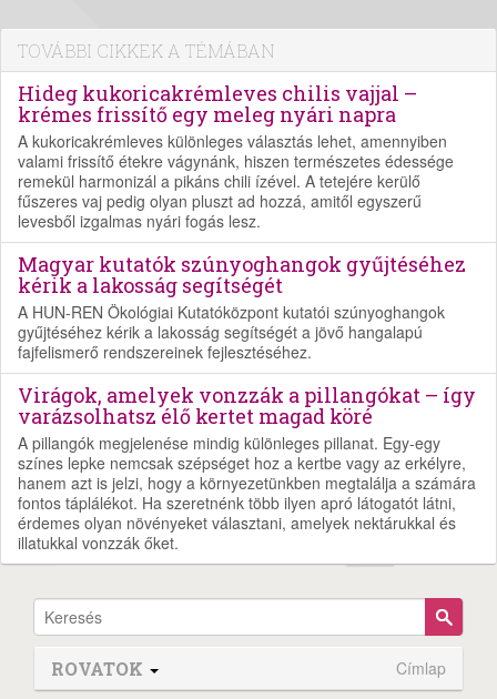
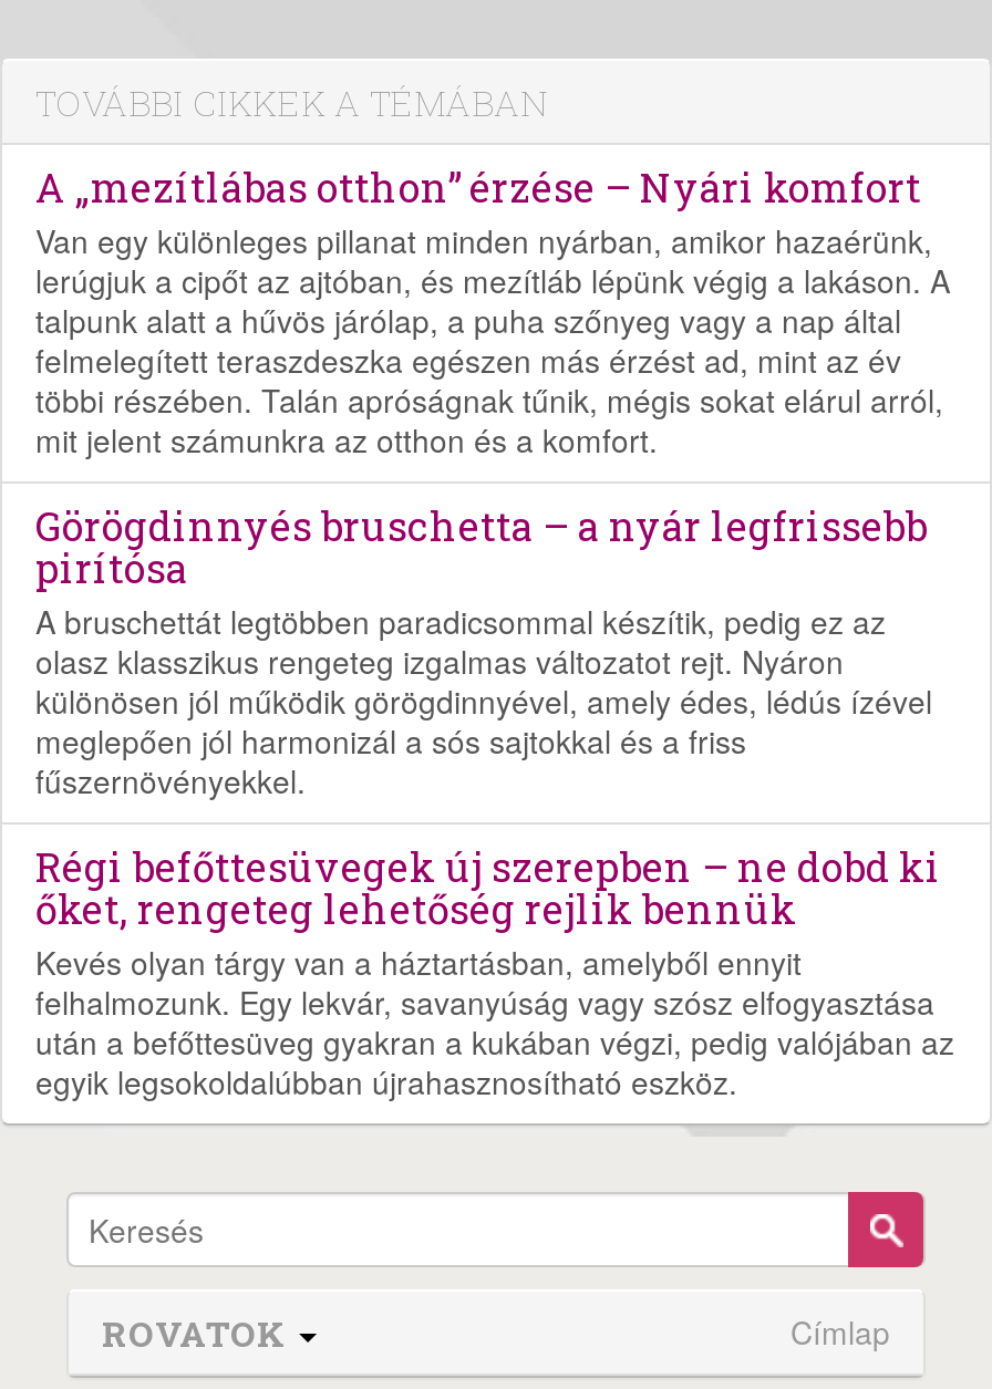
- Hideg kukoricakrémleves chilis vajjal –
- krémes frissítő egy meleg nyári napra
- A kukoricakrémleves különleges választás lehet, amennyiben
- valami frissítő étekre vágynánk, hiszen természetes édessége
- remekül harmonizál a pikáns chili ízével. A tetejére kerülő
- fűszeres vaj pedig olyan pluszt ad hozzá, amitől egyszerű
- levesből izgalmas nyári fogás lesz.
+ A „mezítlábas otthon” érzése – Nyári komfort
+ Van egy különleges pillanat minden nyárban, amikor hazaérünk,
+ lerúgjuk a cipőt az ajtóban, és mezítláb lépünk végig a lakáson. A
+ talpunk alatt a hűvös járólap, a puha szőnyeg vagy a nap által
+ felmelegített teraszdeszka egészen más érzést ad, mint az év
+ többi részében. Talán apróságnak tűnik, mégis sokat elárul arról,
+ mit jelent számunkra az otthon és a komfort.

- Magyar kutatók szúnyoghangok gyűjtéséhez
- kérik a lakosság segítségét
- A HUN-REN Ökológiai Kutatóközpont kutatói szúnyoghangok
- gyűjtéséhez kérik a lakosság segítségét a jövő hangalapú
- fajfelismerő rendszereinek fejlesztéséhez.
+ Görögdinnyés bruschetta – a nyár legfrissebb
+ pirítósa
+ A bruschettát legtöbben paradicsommal készítik, pedig ez az
+ olasz klasszikus rengeteg izgalmas változatot rejt. Nyáron
+ különösen jól működik görögdinnyével, amely édes, lédús ízével
+ meglepően jól harmonizál a sós sajtokkal és a friss
+ fűszernövényekkel.

- Virágok, amelyek vonzzák a pillangókat – így
- varázsolhatsz élő kertet magad köré
- A pillangók megjelenése mindig különleges pillanat. Egy-egy
- színes lepke nemcsak szépséget hoz a kertbe vagy az erkélyre,
- hanem azt is jelzi, hogy a környezetünkben megtalálja a számára
- fontos táplálékot. Ha szeretnénk több ilyen apró látogatót látni,
- érdemes olyan növényeket választani, amelyek nektárukkal és
- illatukkal vonzzák őket.
+ Régi befőttesüvegek új szerepben – ne dobd ki
+ őket, rengeteg lehetőség rejlik bennük
+ Kevés olyan tárgy van a háztartásban, amelyből ennyit
+ felhalmozunk. Egy lekvár, savanyúság vagy szósz elfogyasztása
+ után a befőttesüveg gyakran a kukában végzi, pedig valójában az
+ egyik legsokoldalúbban újrahasznosítható eszköz.
